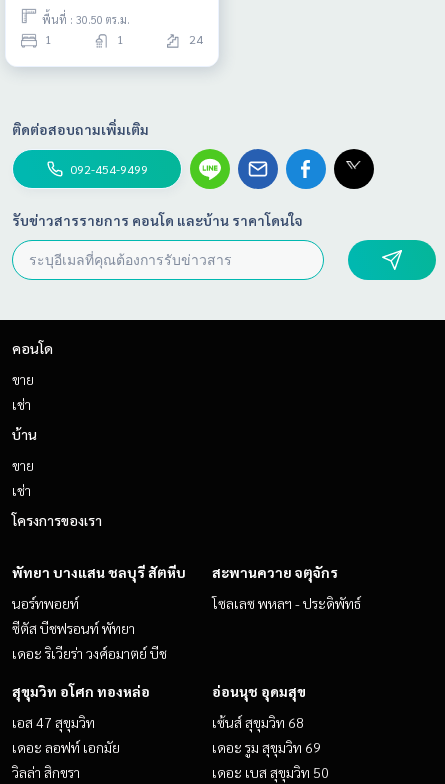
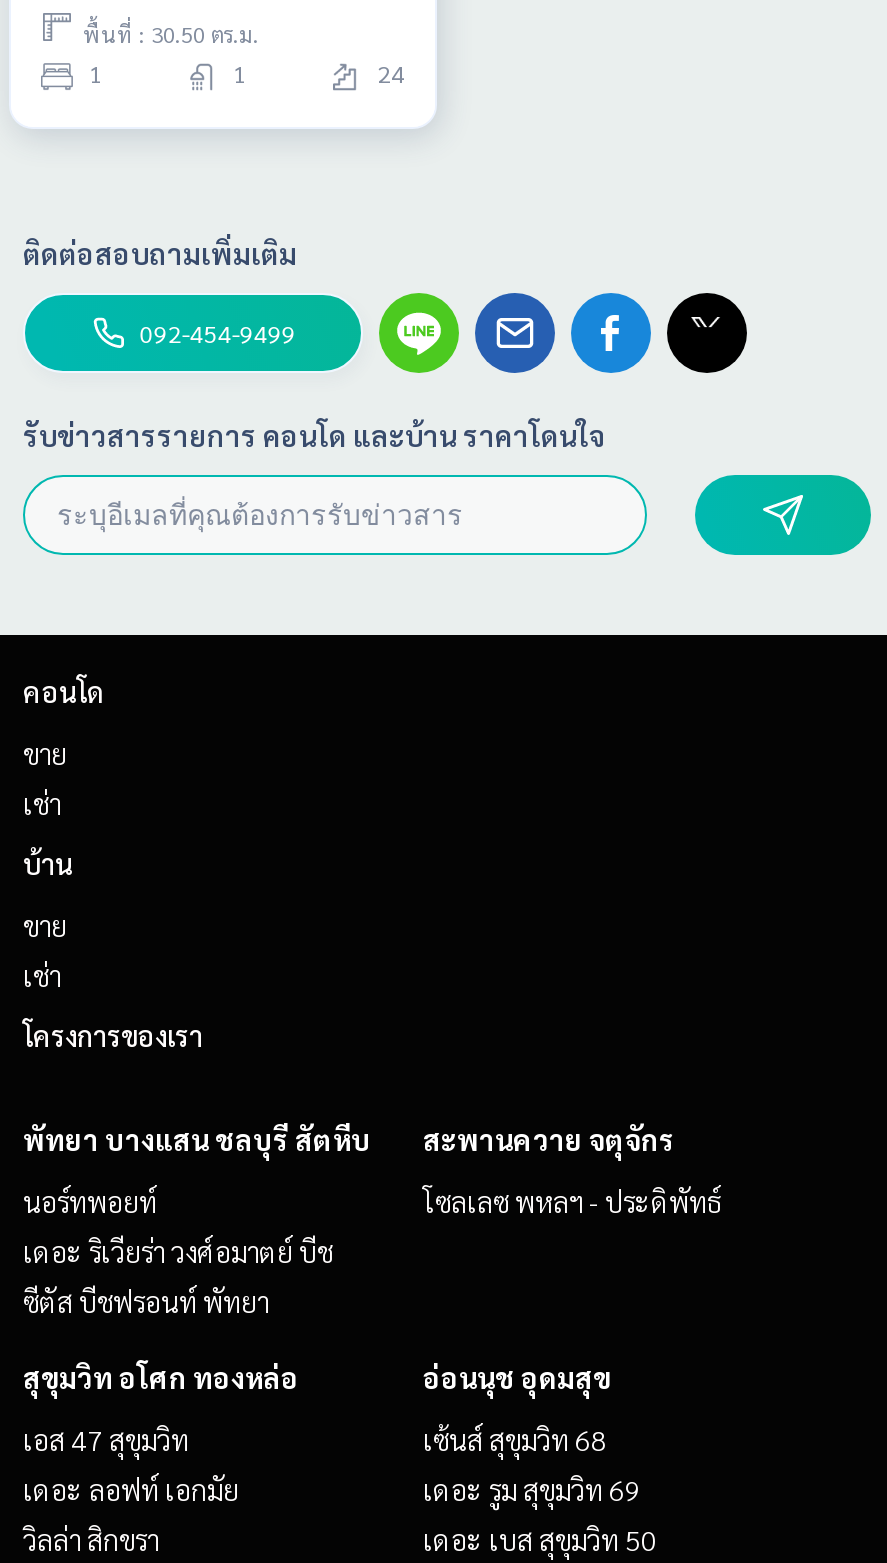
moved down: ซีตัส บีชฟรอนท์ พัทยา

moved up: เดอะ ริเวียร่า วงศ์อมาตย์ บีช
